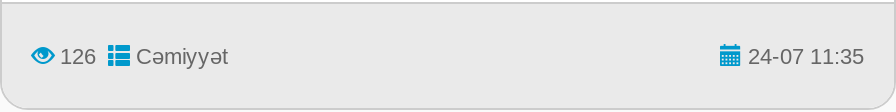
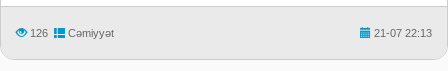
- 24-07 11:35
+ 21-07 22:13
